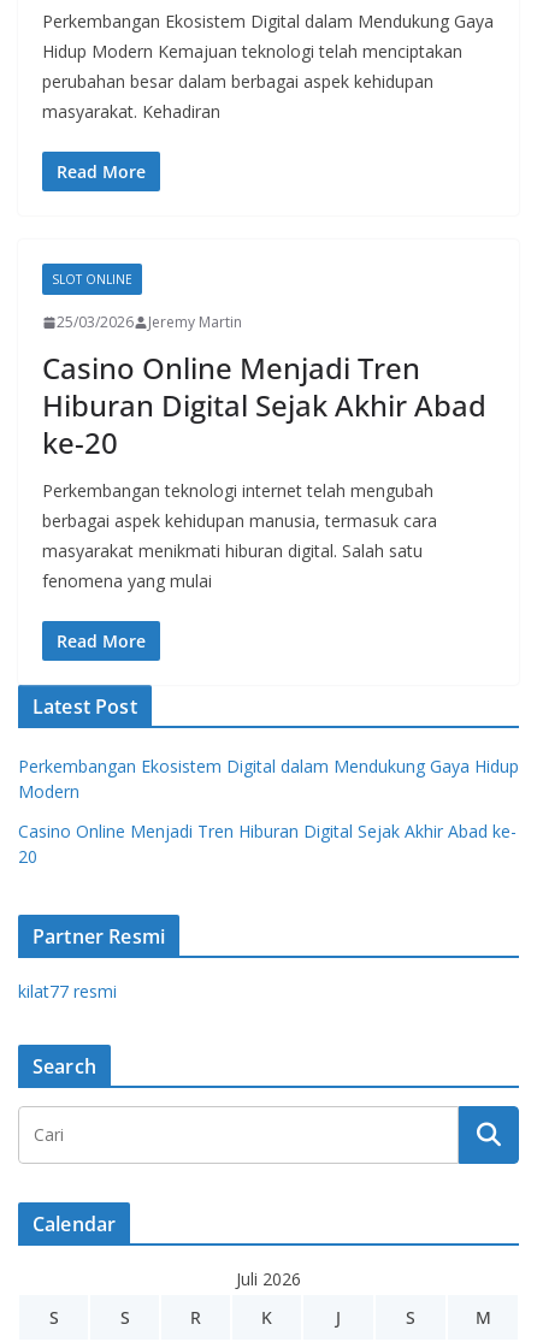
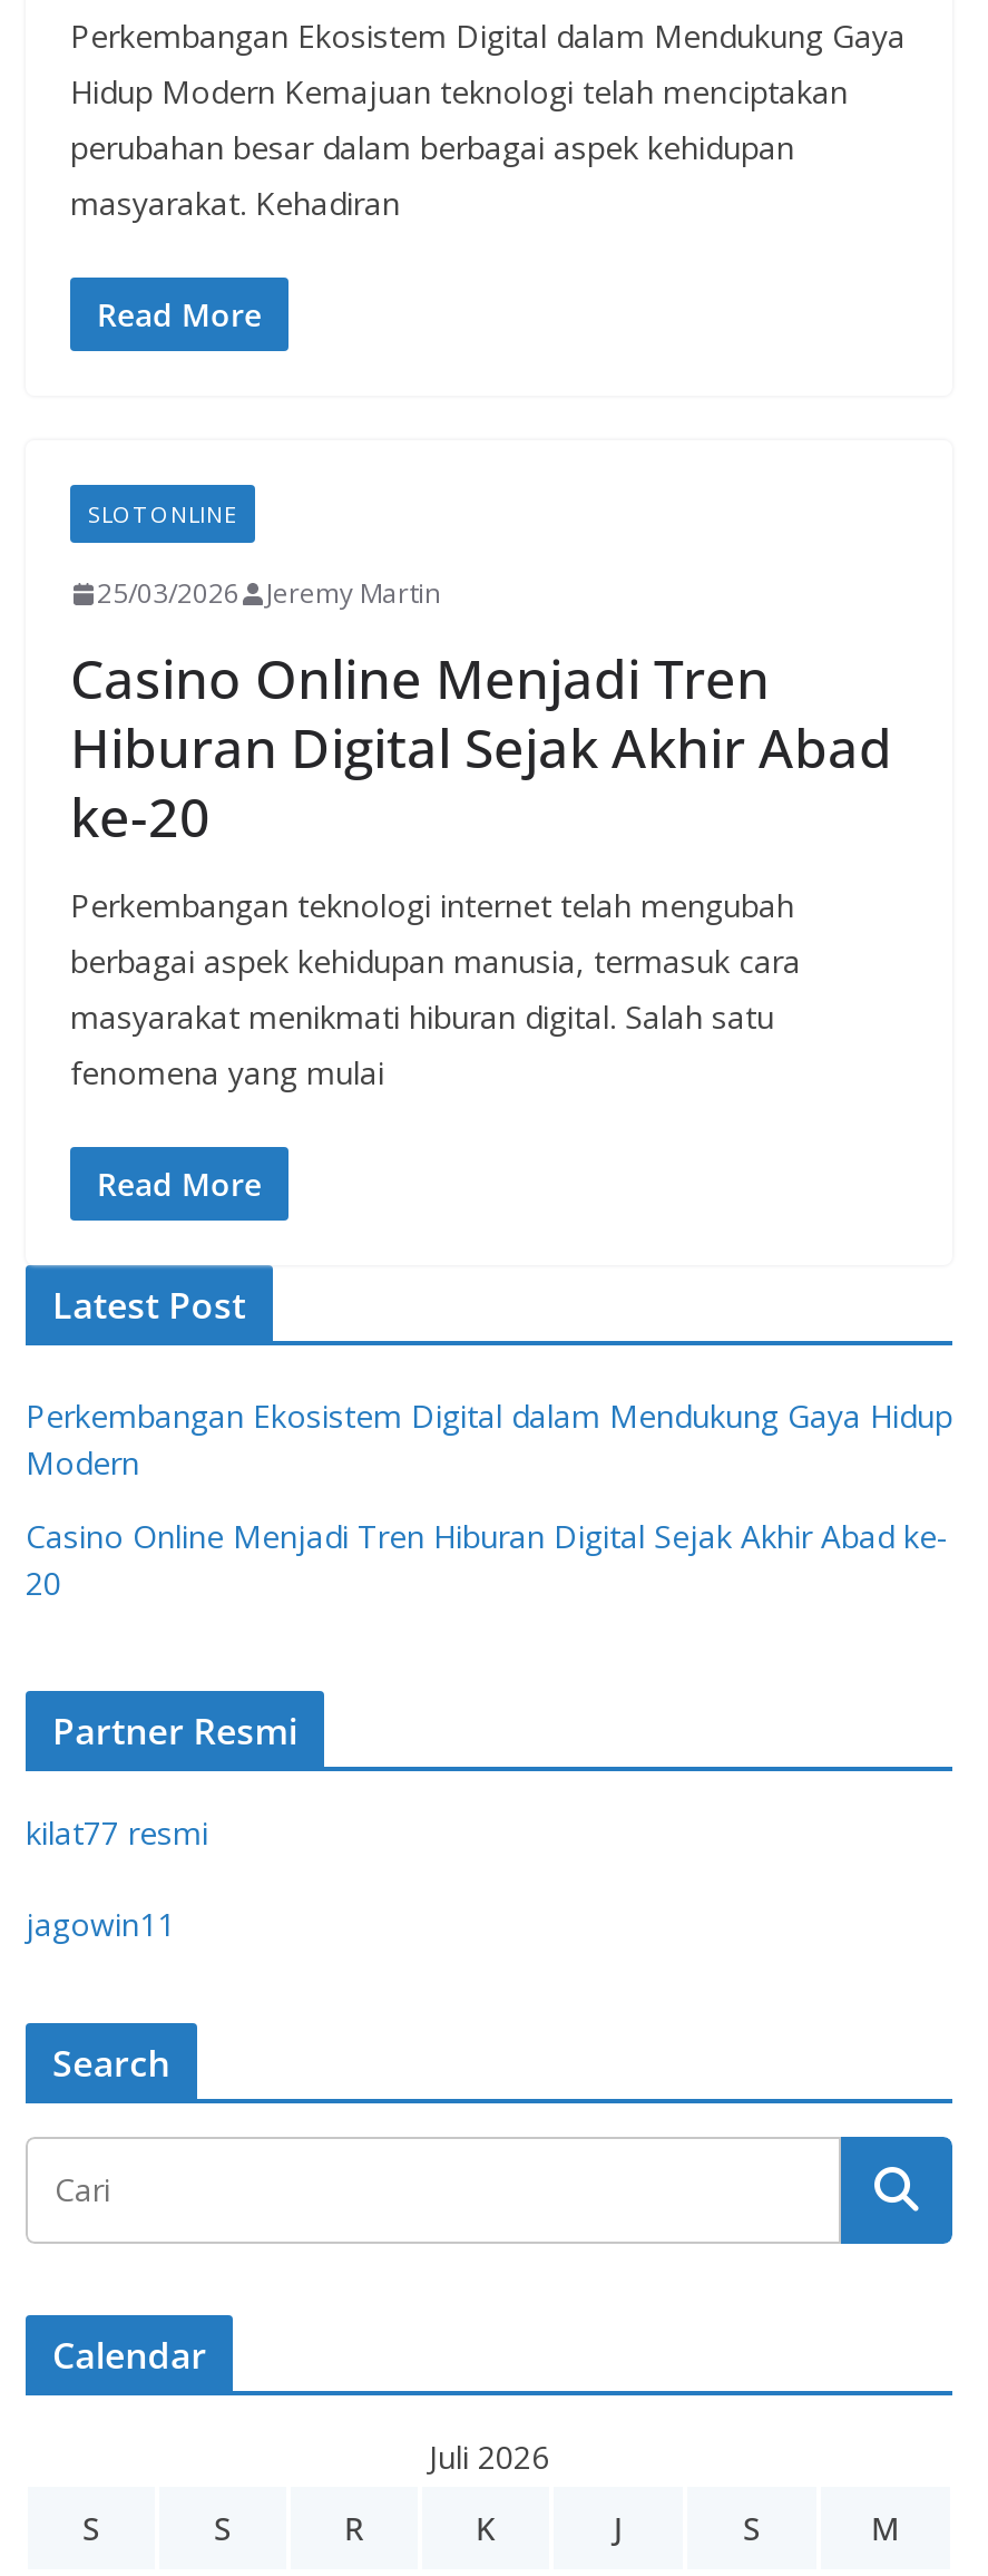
+ jagowin11
